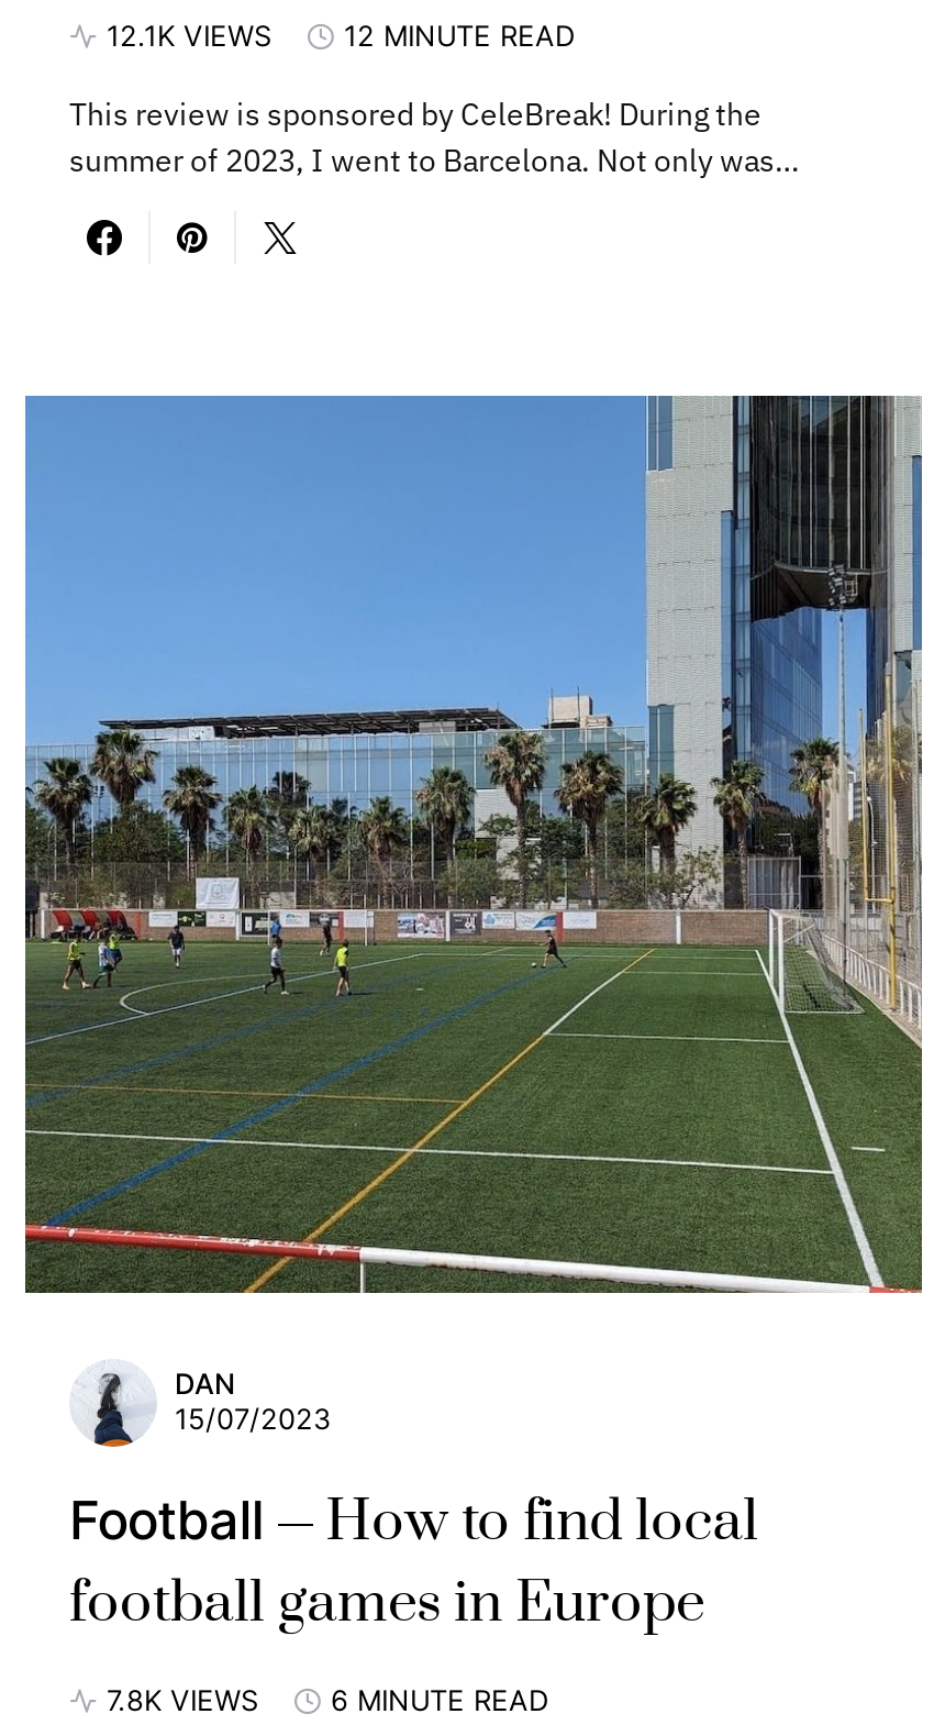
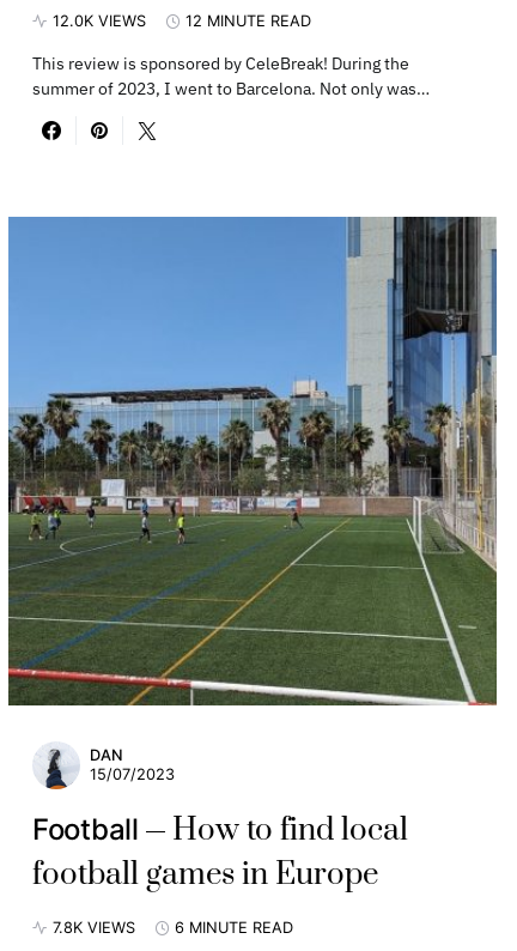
- 12.1K VIEWS
+ 12.0K VIEWS
